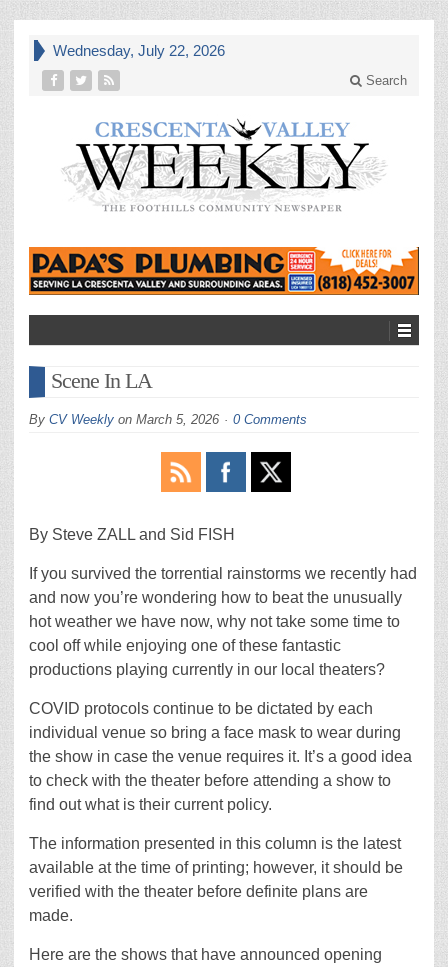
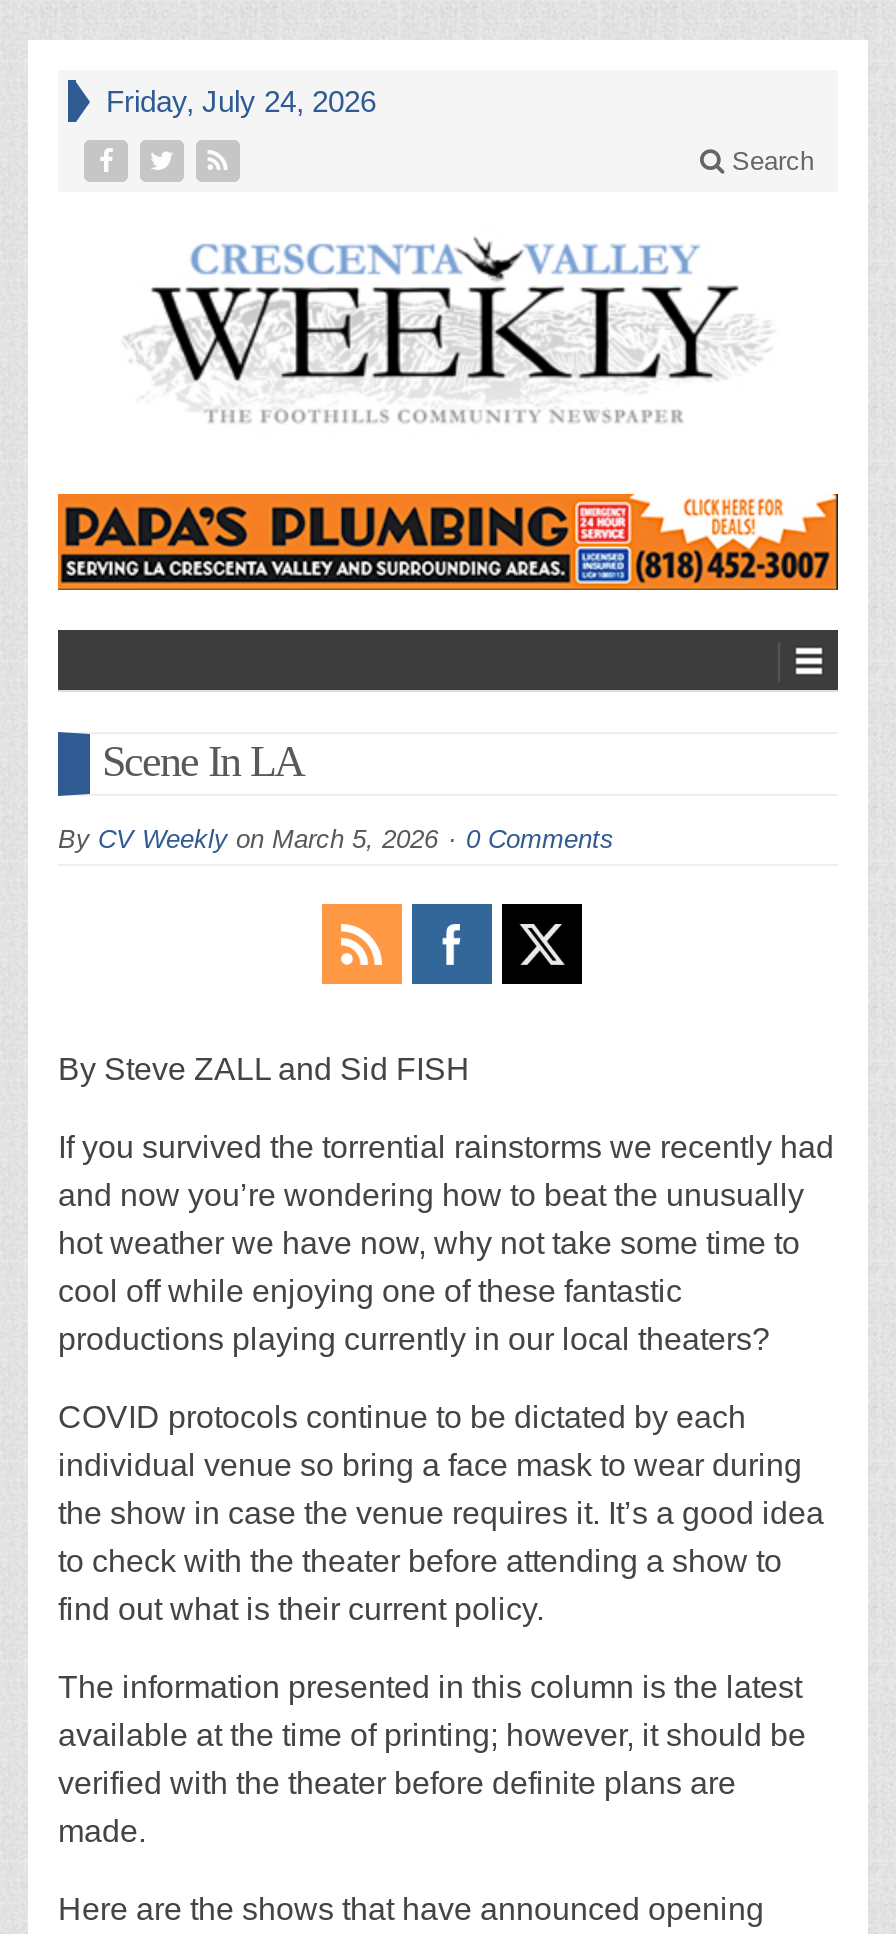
- Wednesday, July 22, 2026
+ Friday, July 24, 2026
